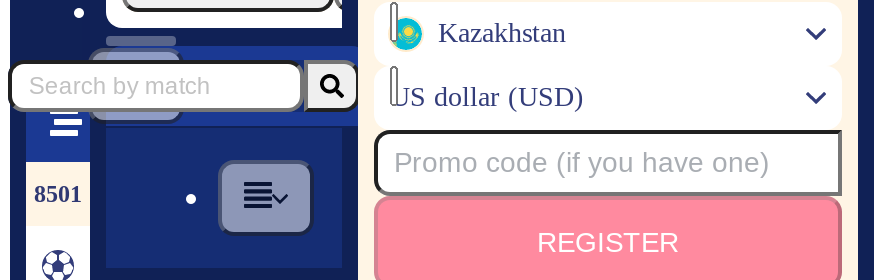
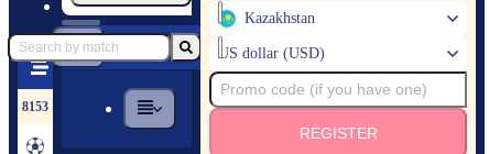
- 8501
+ 8153
